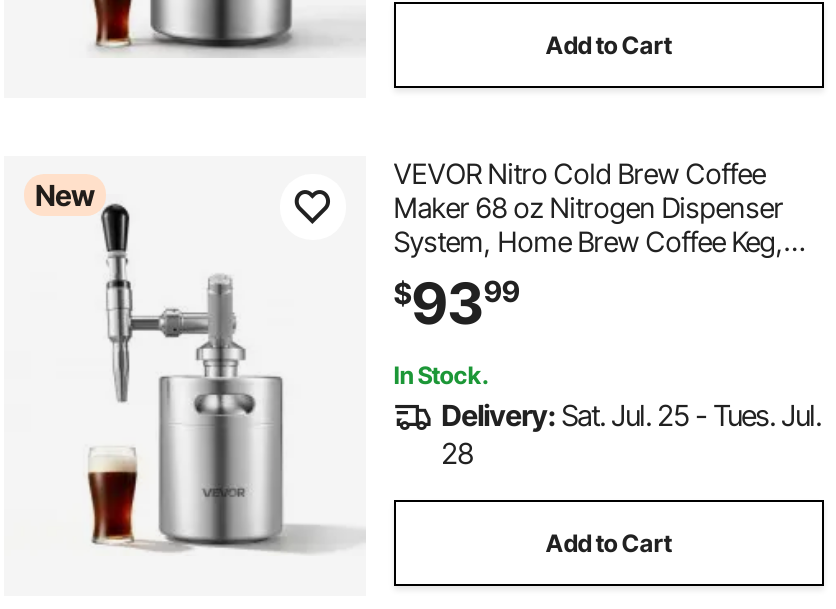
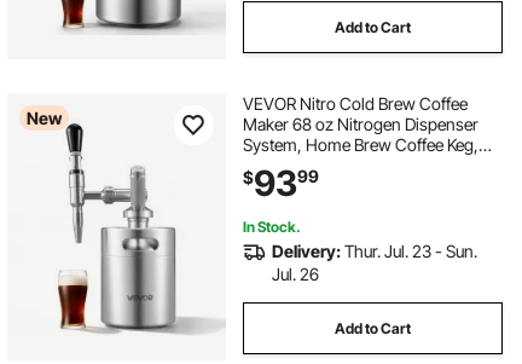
- Delivery: Sat. Jul. 25 - Tues. Jul.
- 28
+ Delivery: Thur. Jul. 23 - Sun.
+ Jul. 26
